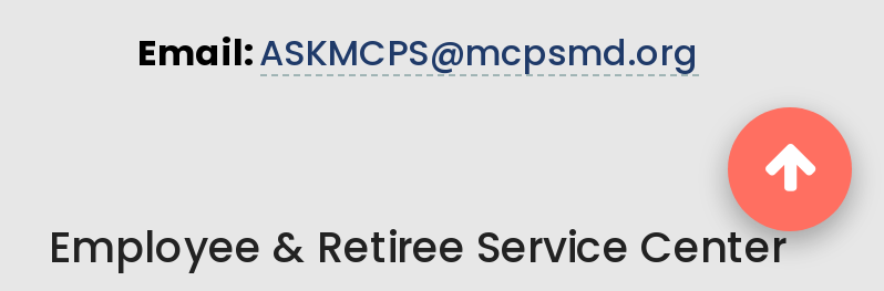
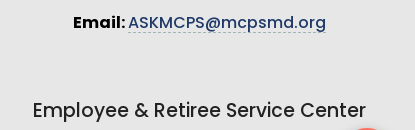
- [image]
